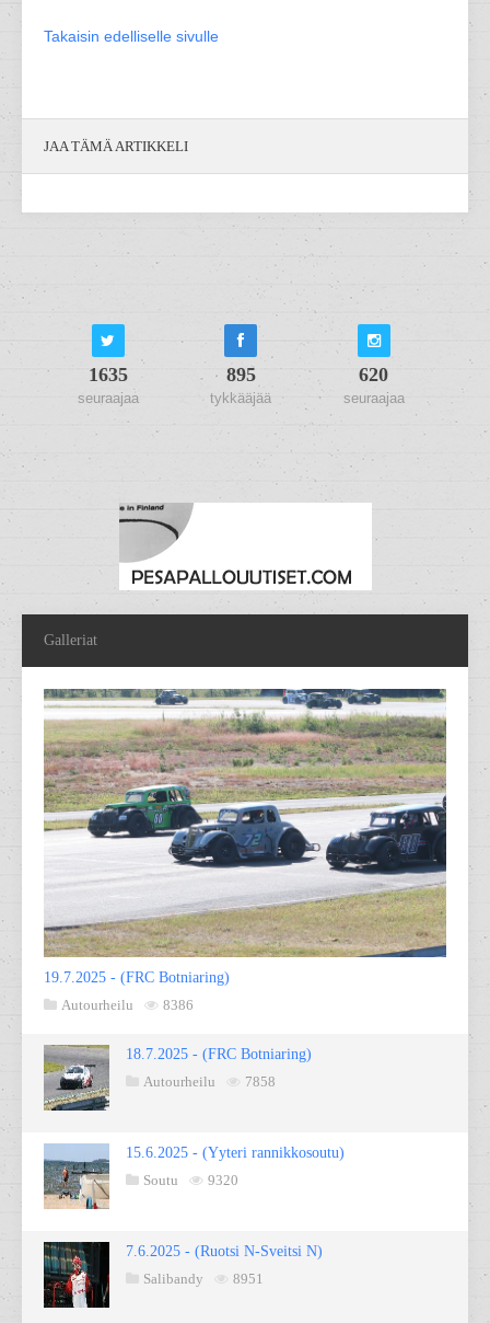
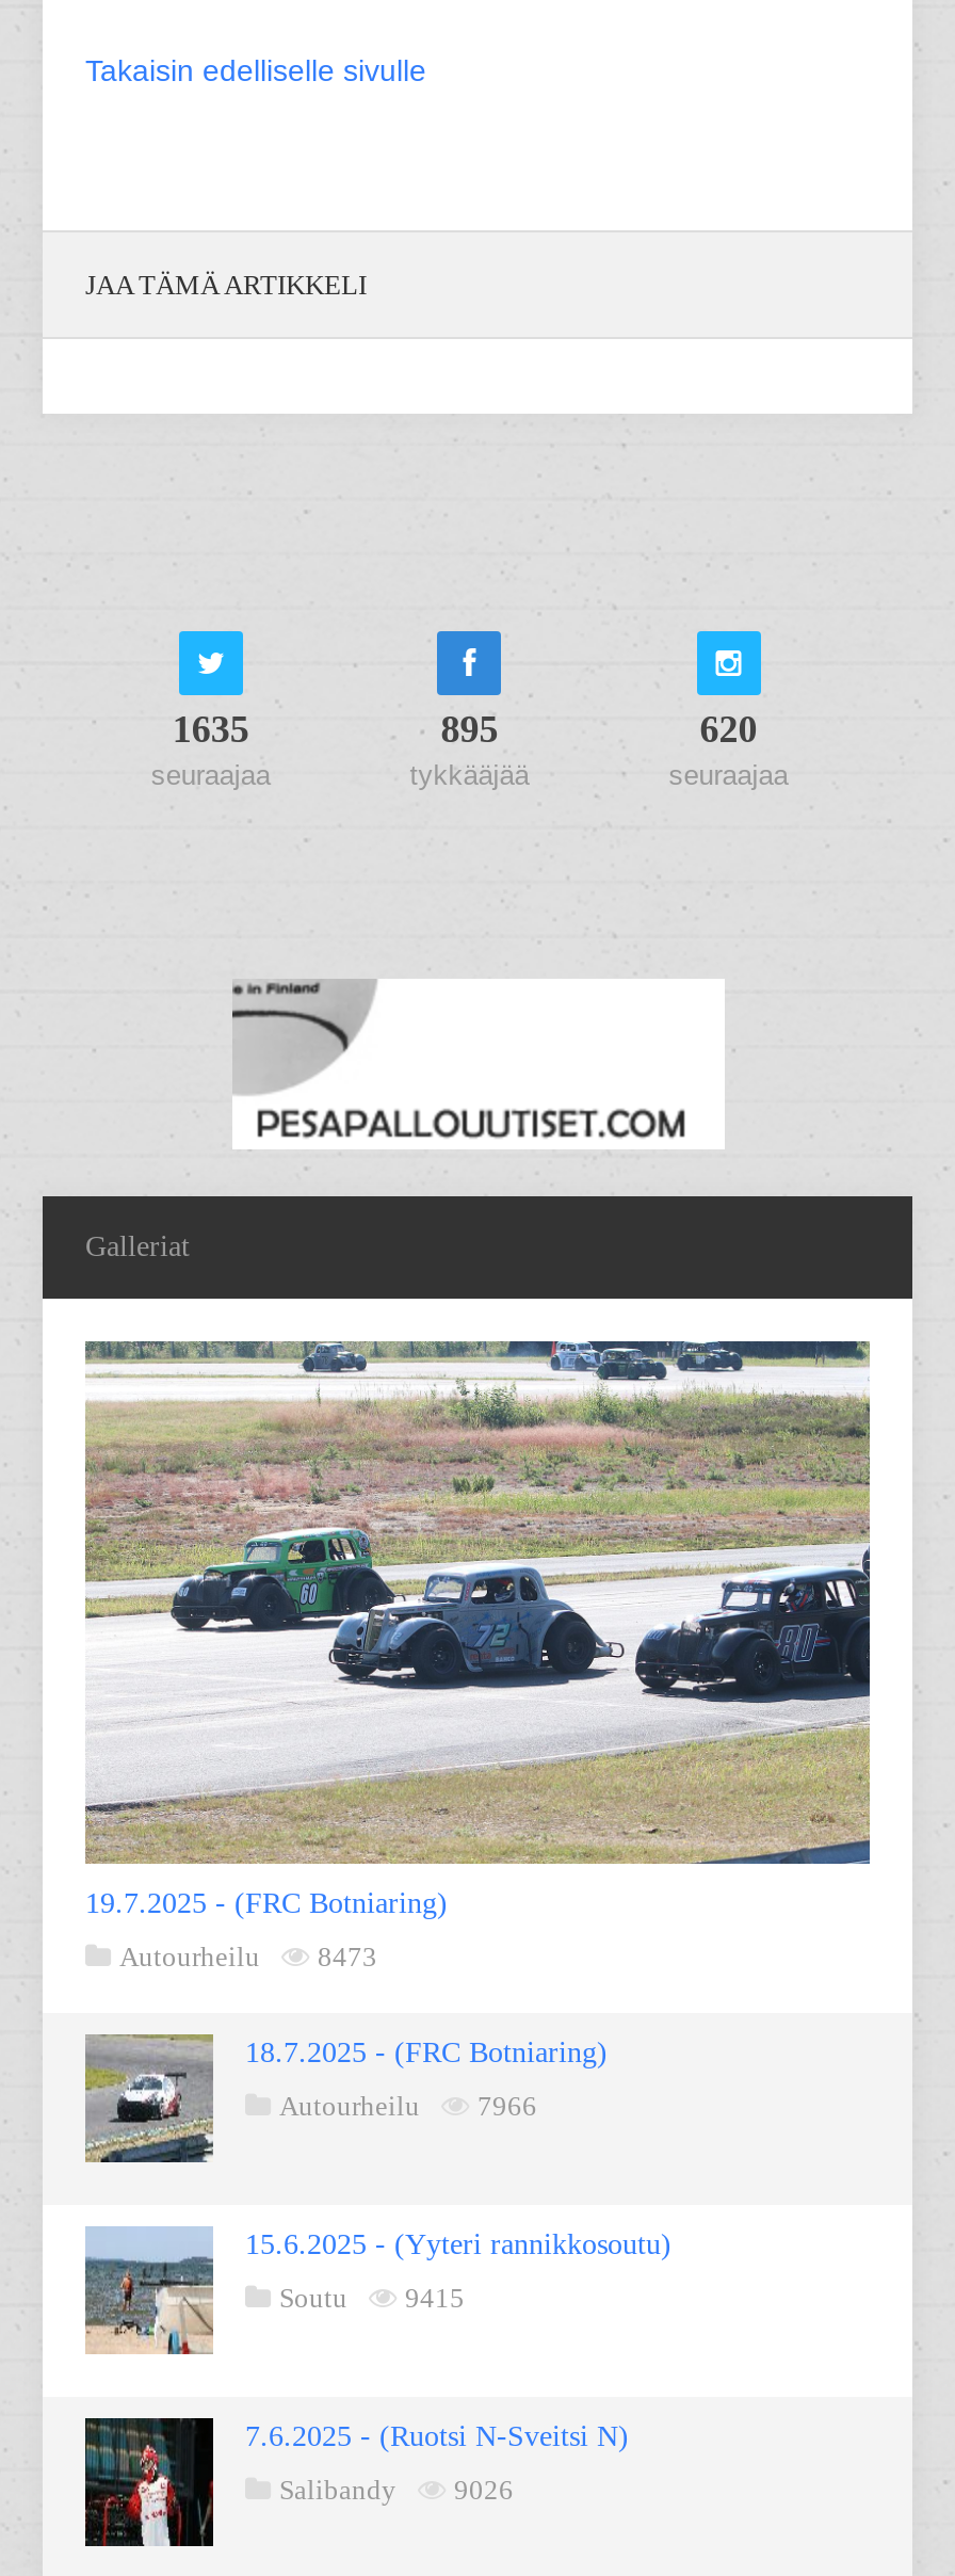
- Autourheilu 8386
+ Autourheilu 8473

- Autourheilu 7858
+ Autourheilu 7966

- Soutu 9320
+ Soutu 9415

- Salibandy 8951
+ Salibandy 9026
